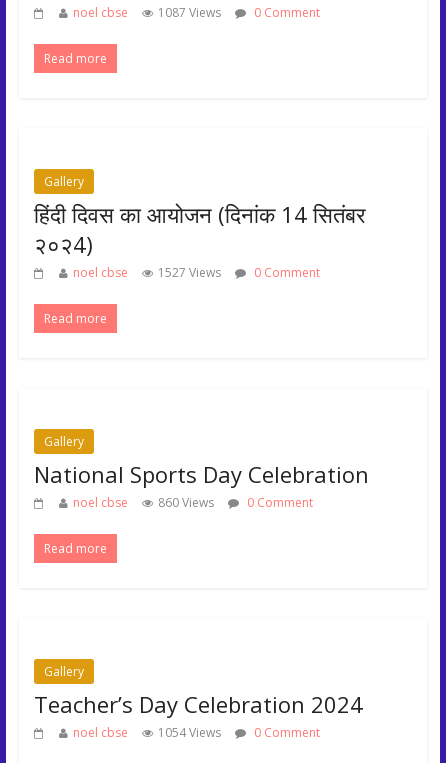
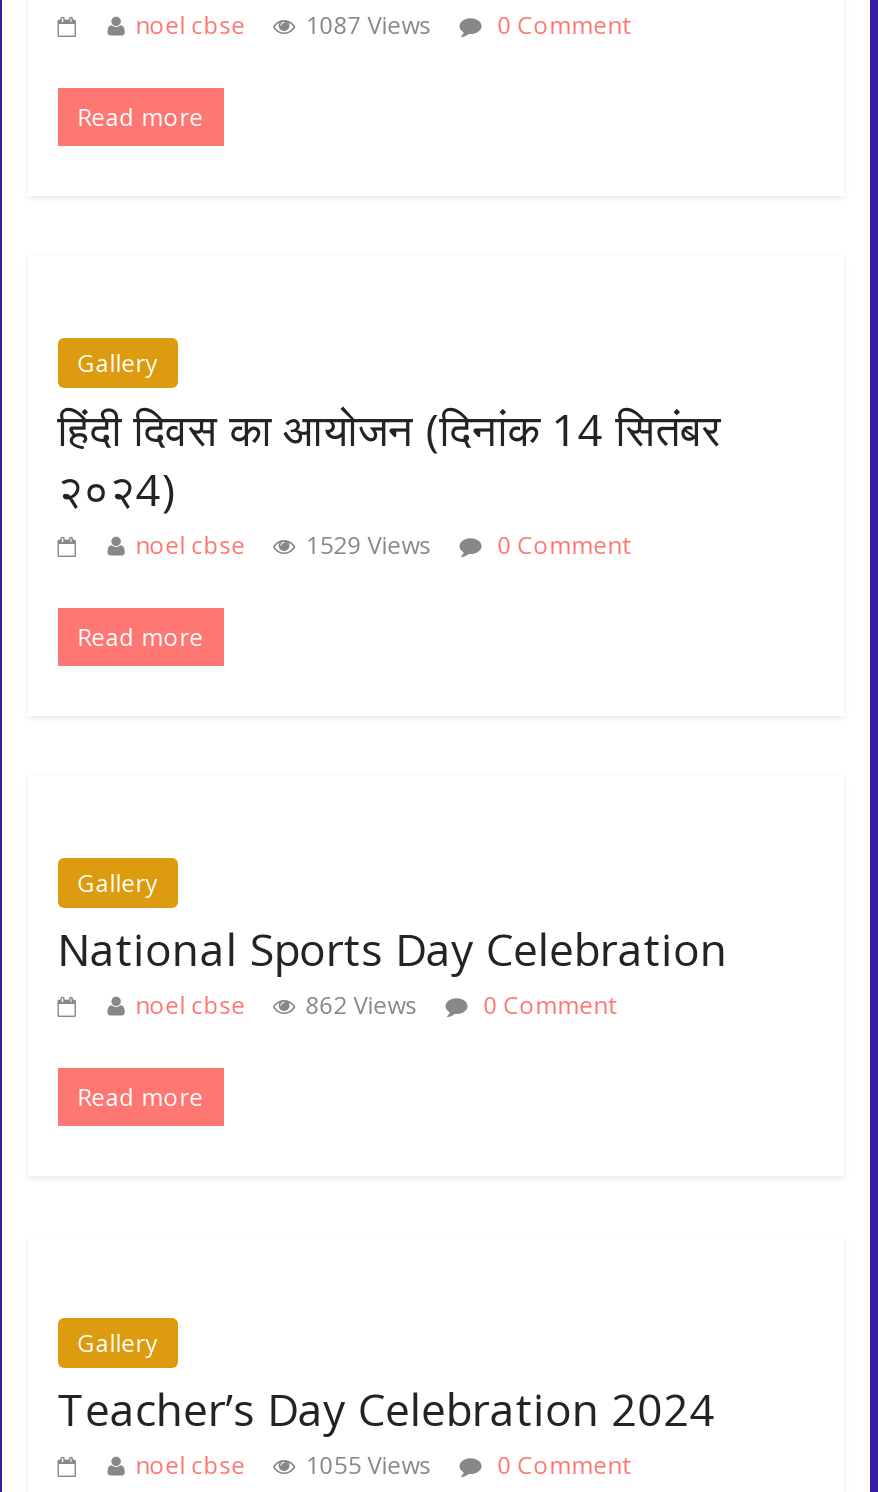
- noel cbse 1527 Views 0 Comment
+ noel cbse 1529 Views 0 Comment

- noel cbse 860 Views 0 Comment
+ noel cbse 862 Views 0 Comment

- noel cbse 1054 Views 0 Comment
+ noel cbse 1055 Views 0 Comment
